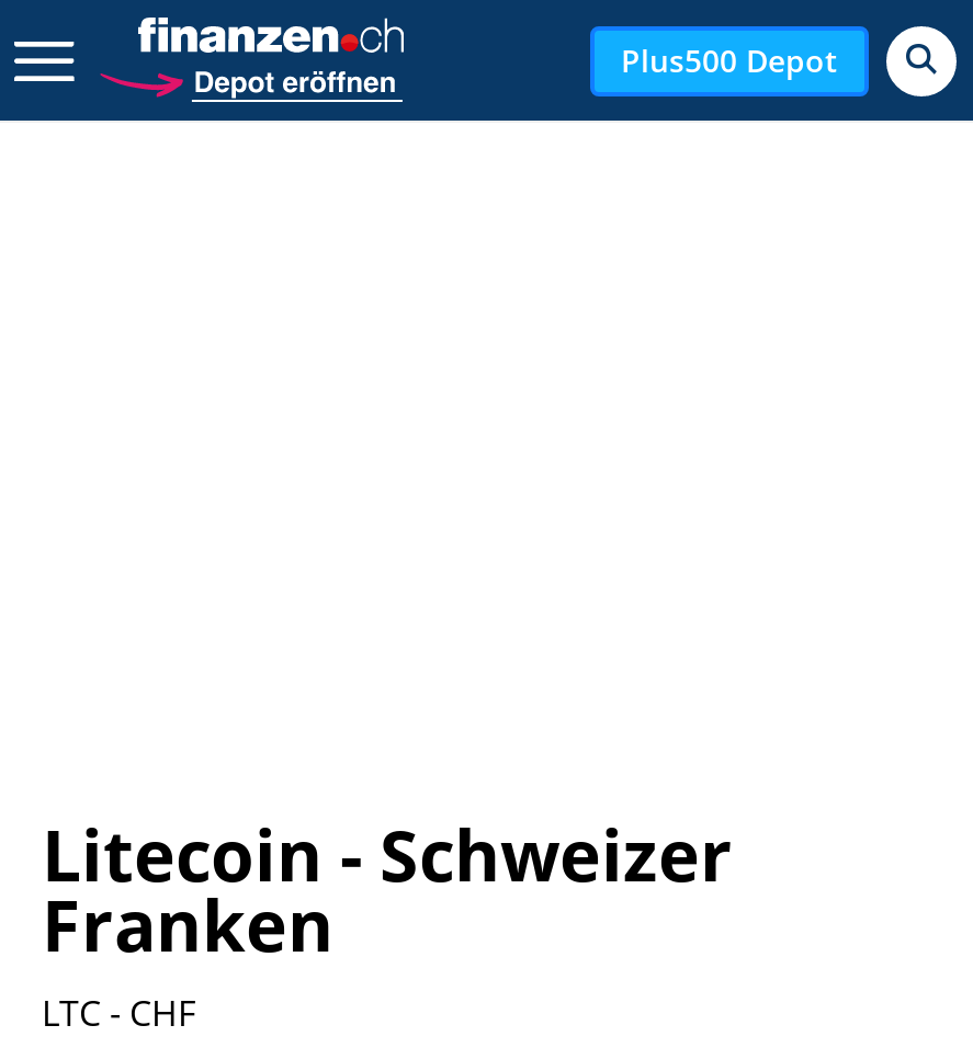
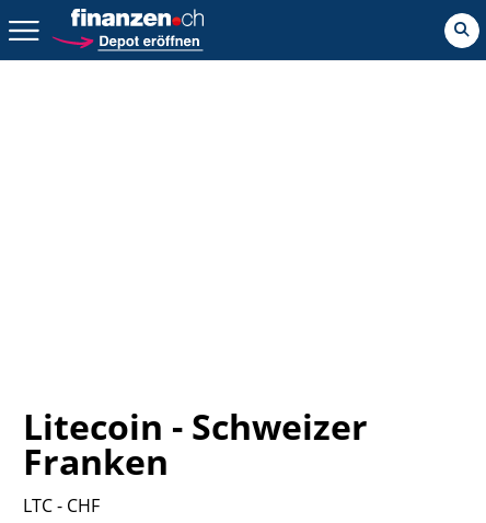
- Plus500 Depot
